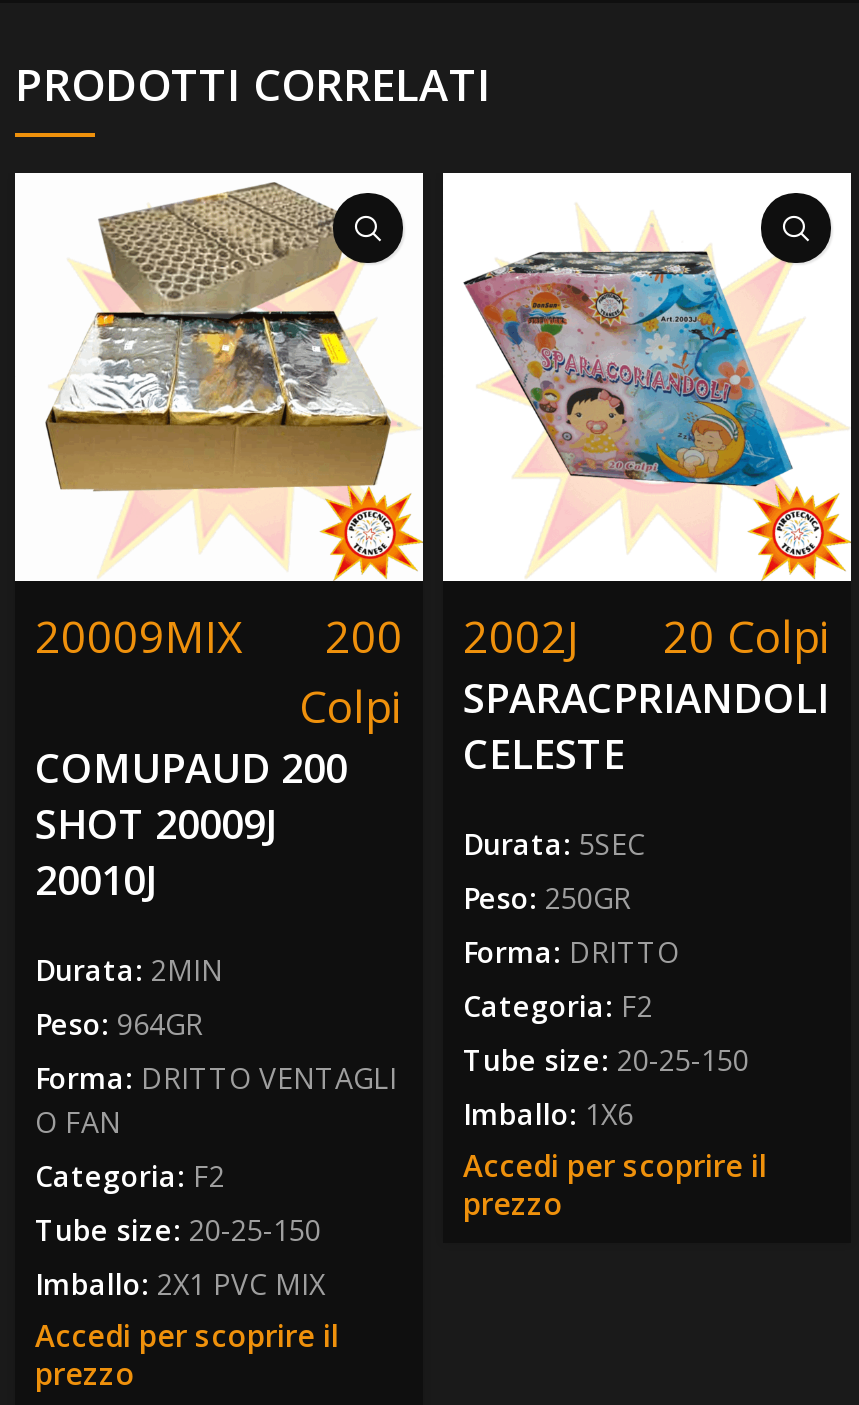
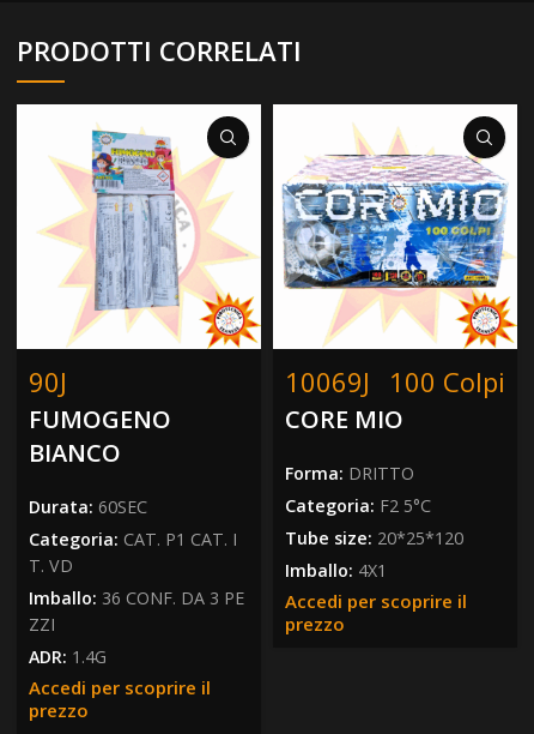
- [image]
+ [image]

- [image]
+ [image]

- 20009MIX
- 200
- Colpi
- COMUPAUD 200
- SHOT 20009J
- 20010J
+ 90J
+ FUMOGENO
+ BIANCO

- 2002J
- 20 Colpi
- SPARACPRIANDOLI
- CELESTE
- Durata: 5SEC
- Peso: 250GR
+ 10069J 100 Colpi
+ CORE MIO

- Durata: 2MIN
- Peso: 964GR
- Forma: DRITTO VENTAGLI
- O FAN
- Categoria: F2
- Tube size: 20-25-150
- Imballo: 2X1 PVC MIX
+ Durata: 60SEC
+ Categoria: CAT. P1 CAT. I
+ T. VD
+ Imballo: 36 CONF. DA 3 PE
+ ZZI
+ ADR: 1.4G

- Categoria: F2
- Tube size: 20-25-150
- Imballo: 1X6
+ Categoria: F2 5°C
+ Tube size: 20*25*120
+ Imballo: 4X1
